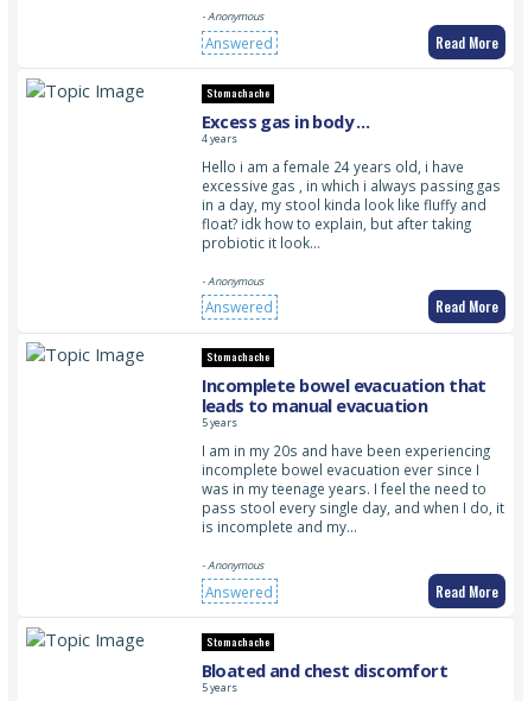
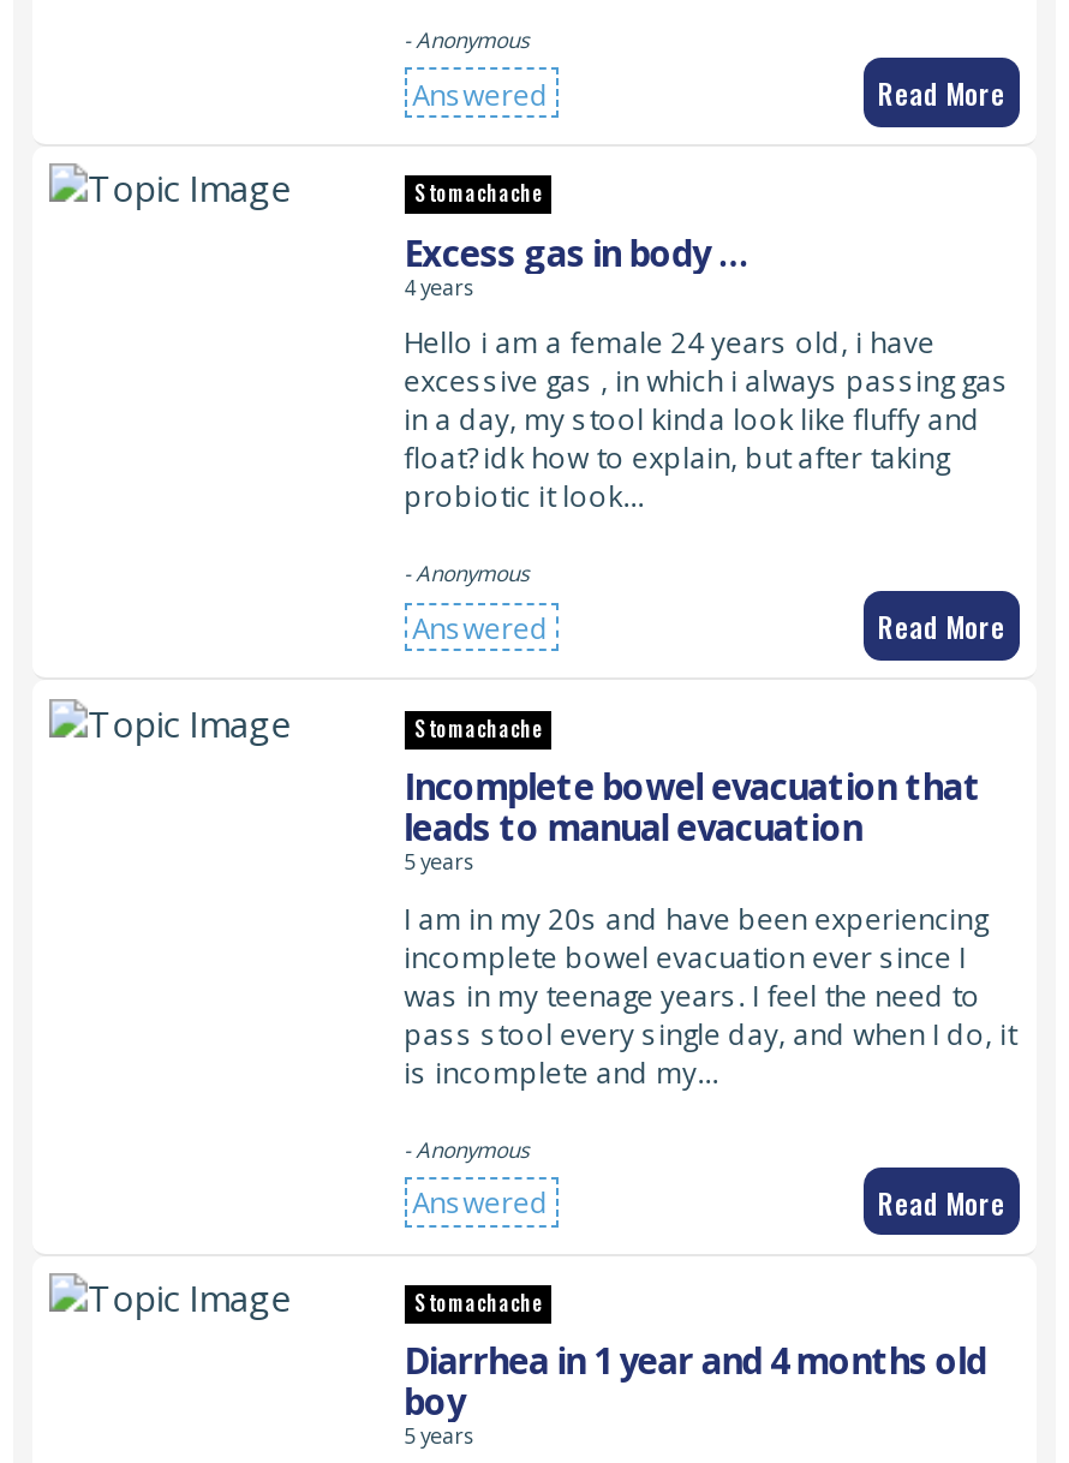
- Bloated and chest discomfort
+ Diarrhea in 1 year and 4 months old
+ boy
